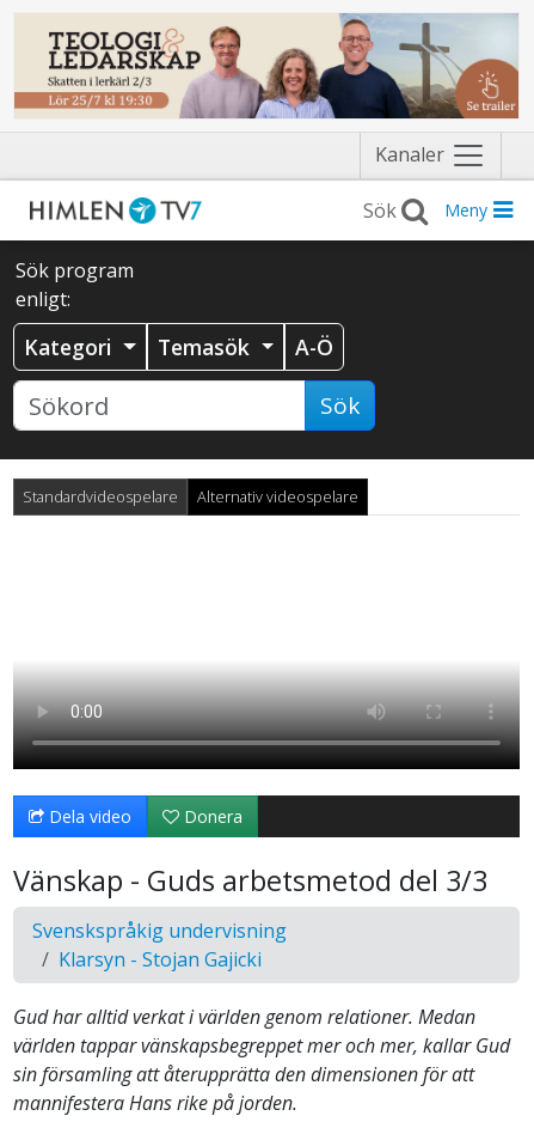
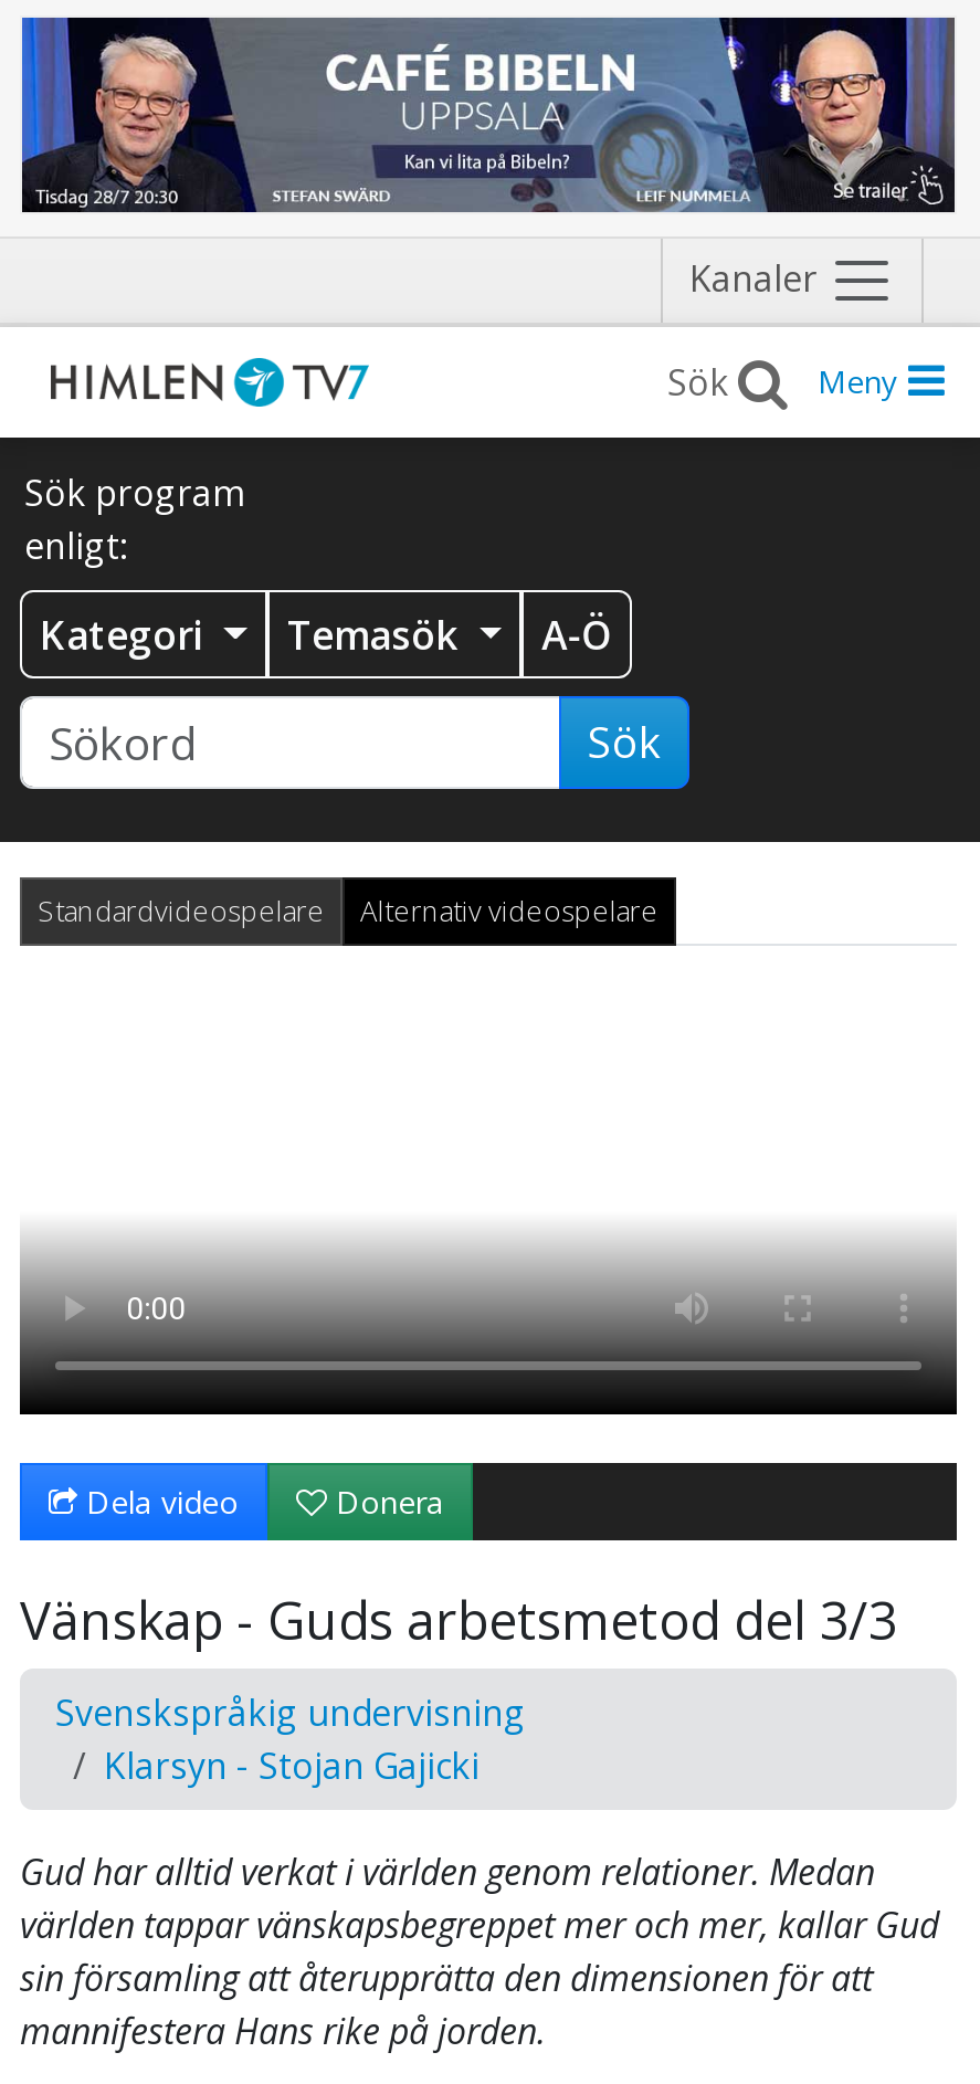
- [image]
+ [image]
